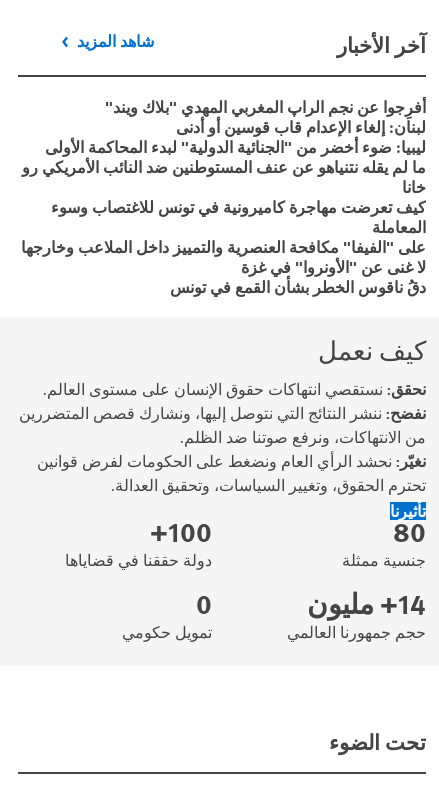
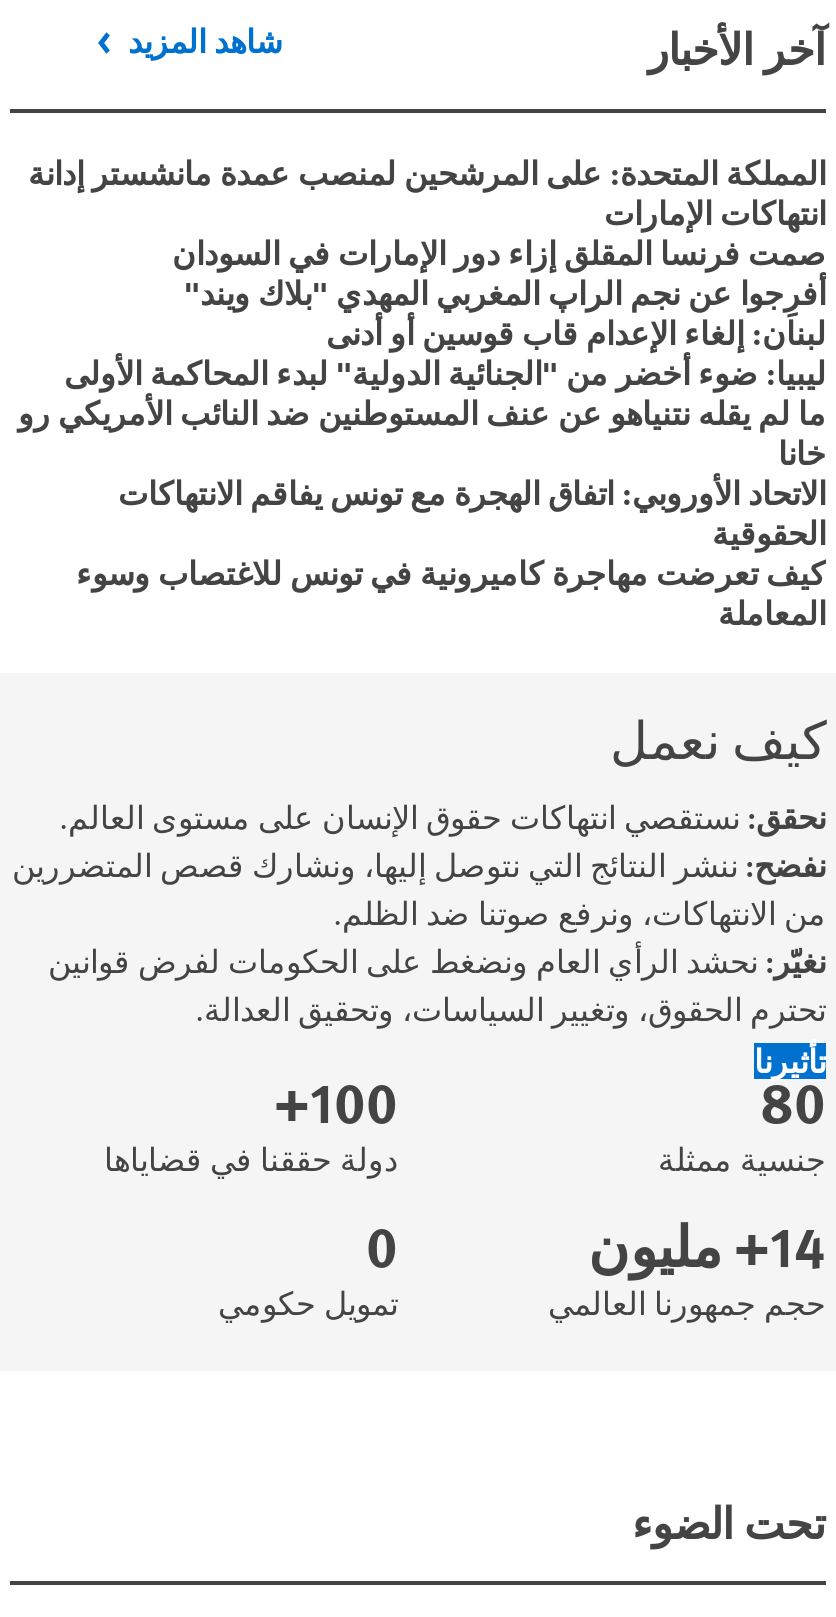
+ المملكة المتحدة: على المرشحين لمنصب عمدة مانشستر إدانة
+ انتهاكات الإمارات
+ صمت فرنسا المقلق إزاء دور الإمارات في السودان

moved down: أفرِجوا عن نجم الراپ المغربي المهدي "بلاك ويند" | لبنان: إلغاء الإعدام قاب قوسين أو أدنى | ليبيا: ضوء أخضر من "الجنائية الدولية" لبدء المحاكمة الأولى | ما لم يقله نتنياهو عن عنف المستوطنين ضد النائب الأمريكي رو | خانا

moved down: كيف تعرضت مهاجرة كاميرونية في تونس للاغتصاب وسوء | المعاملة

+ الاتحاد الأوروبي: اتفاق الهجرة مع تونس يفاقم الانتهاكات
+ الحقوقية

- على "الفيفا" مكافحة العنصرية والتمييز داخل الملاعب وخارجها
- لا غنى عن "الأونروا" في غزة
- دقُ ناقوس الخطر بشأن القمع في تونس
